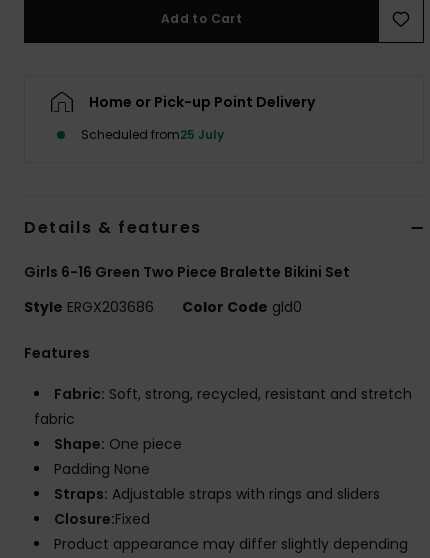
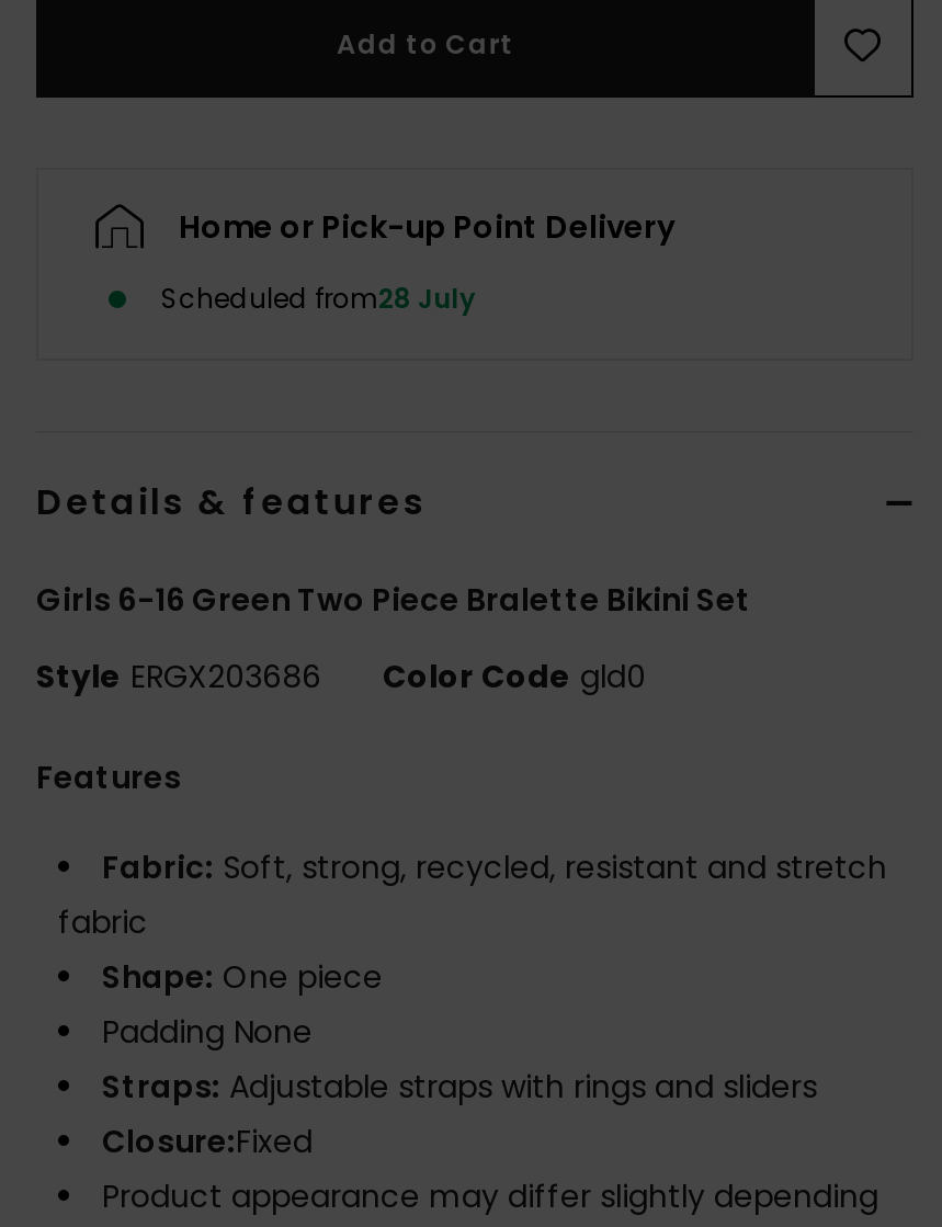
- Scheduled from25 July
+ Scheduled from28 July
